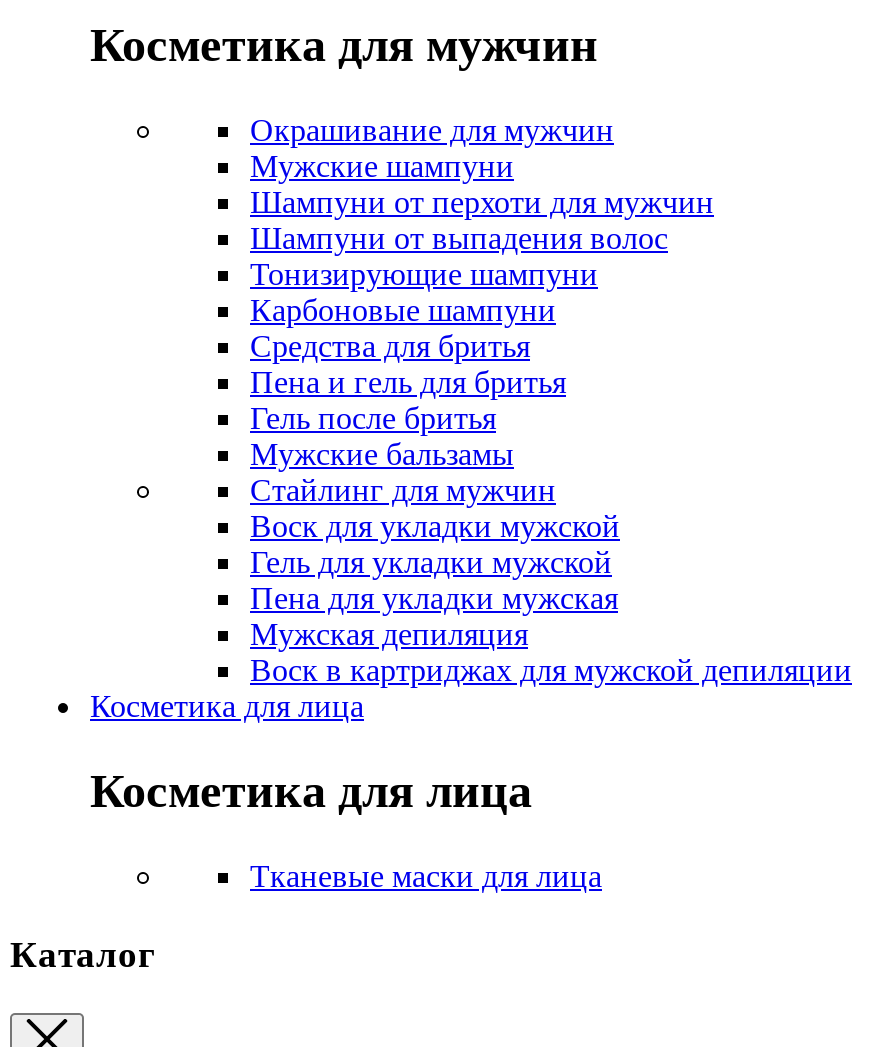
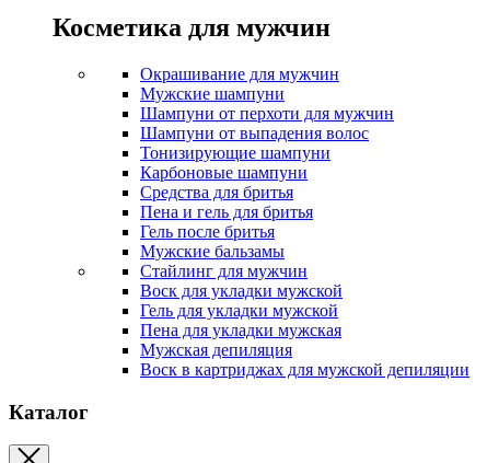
- Косметика для лица
- Косметика для лица
- Тканевые маски для лица
